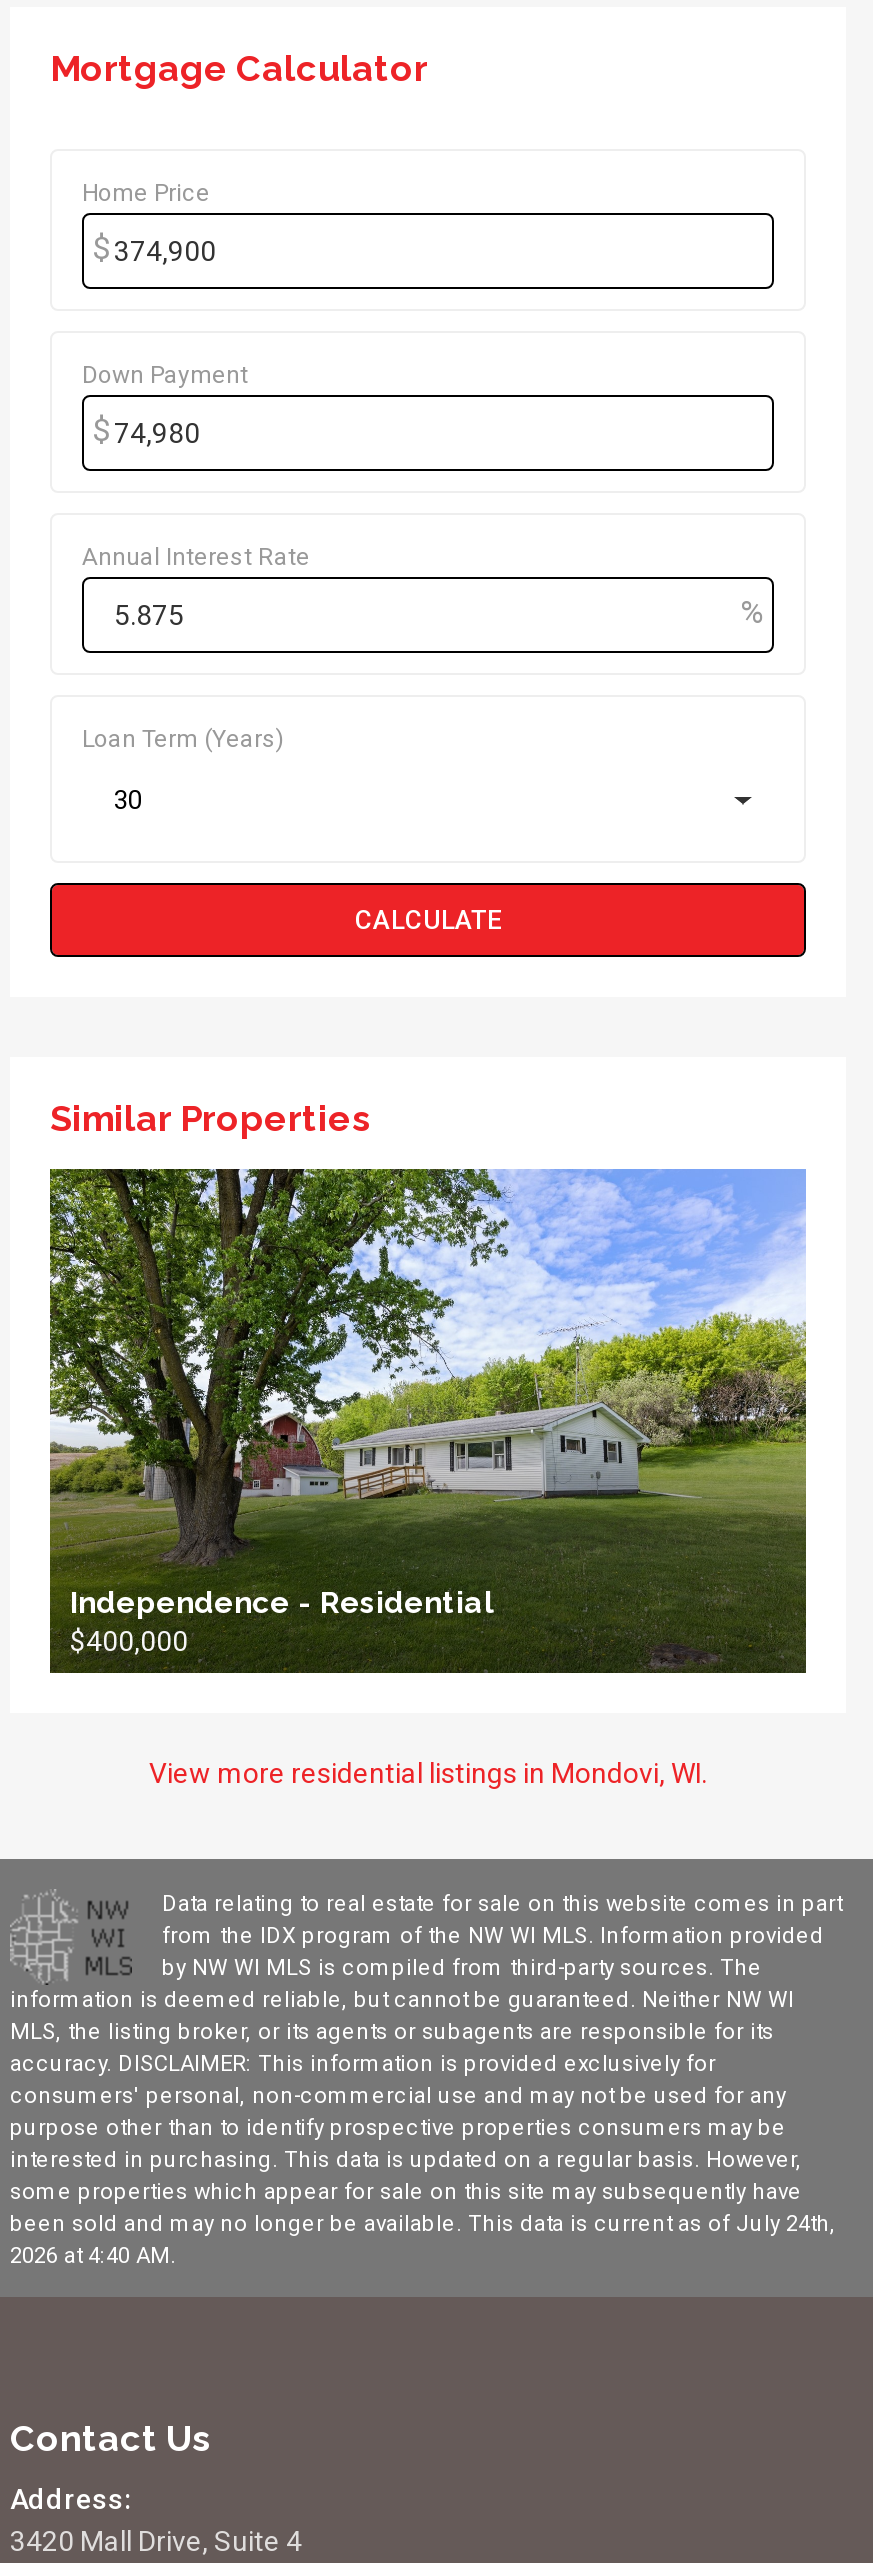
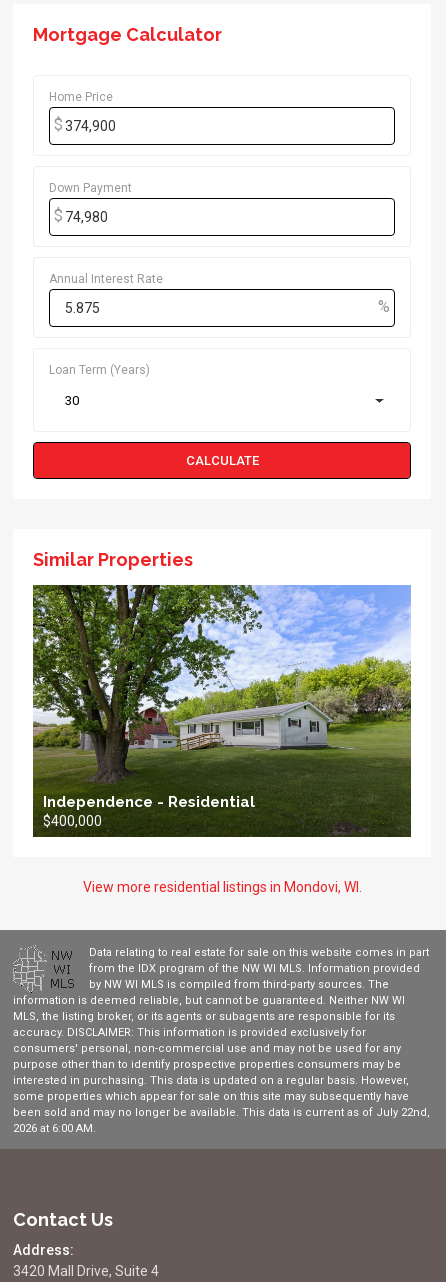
- been sold and may no longer be available. This data is current as of July 24th,
+ been sold and may no longer be available. This data is current as of July 22nd,

- 2026 at 4:40 AM.
+ 2026 at 6:00 AM.
